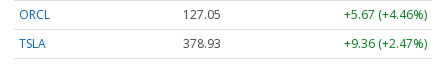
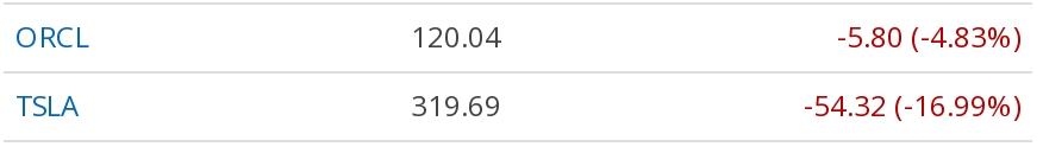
- 127.05
+ 120.04

- +5.67 (+4.46%)
+ -5.80 (-4.83%)

- 378.93
- +9.36 (+2.47%)
+ 319.69
+ -54.32 (-16.99%)
